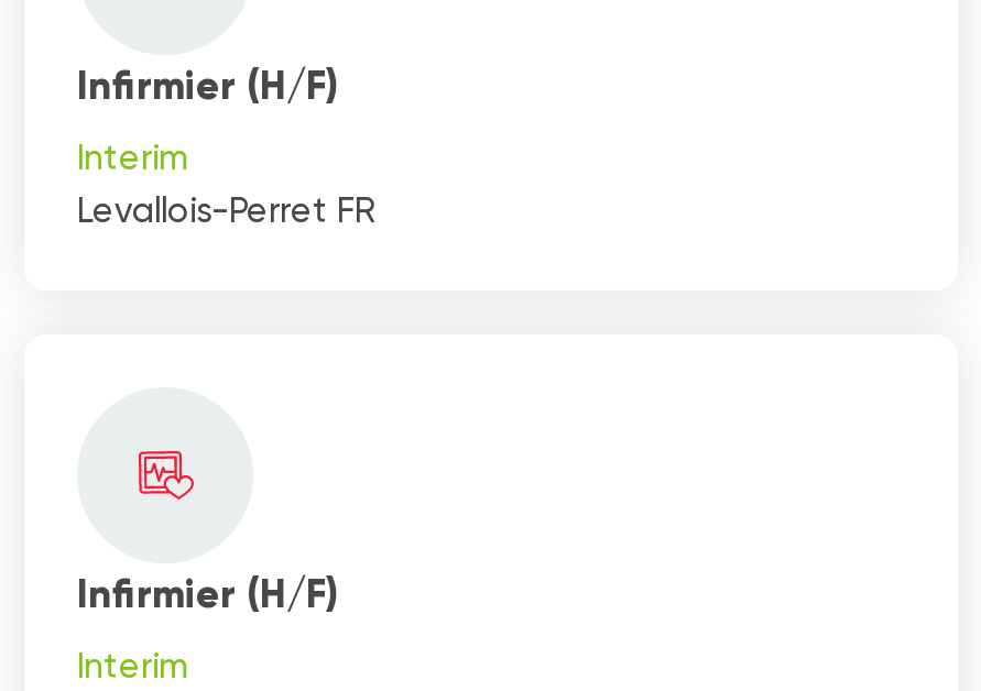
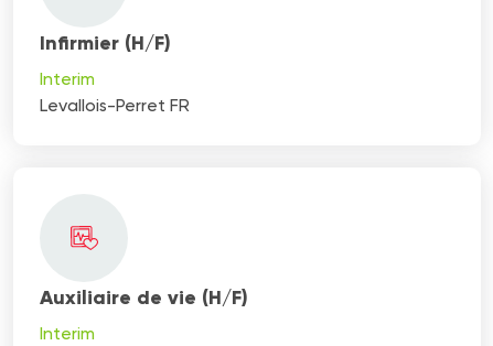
- Infirmier (H/F)
+ Auxiliaire de vie (H/F)
